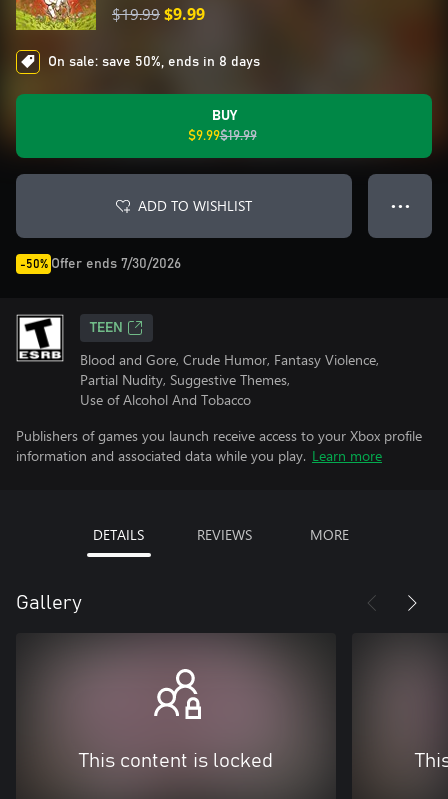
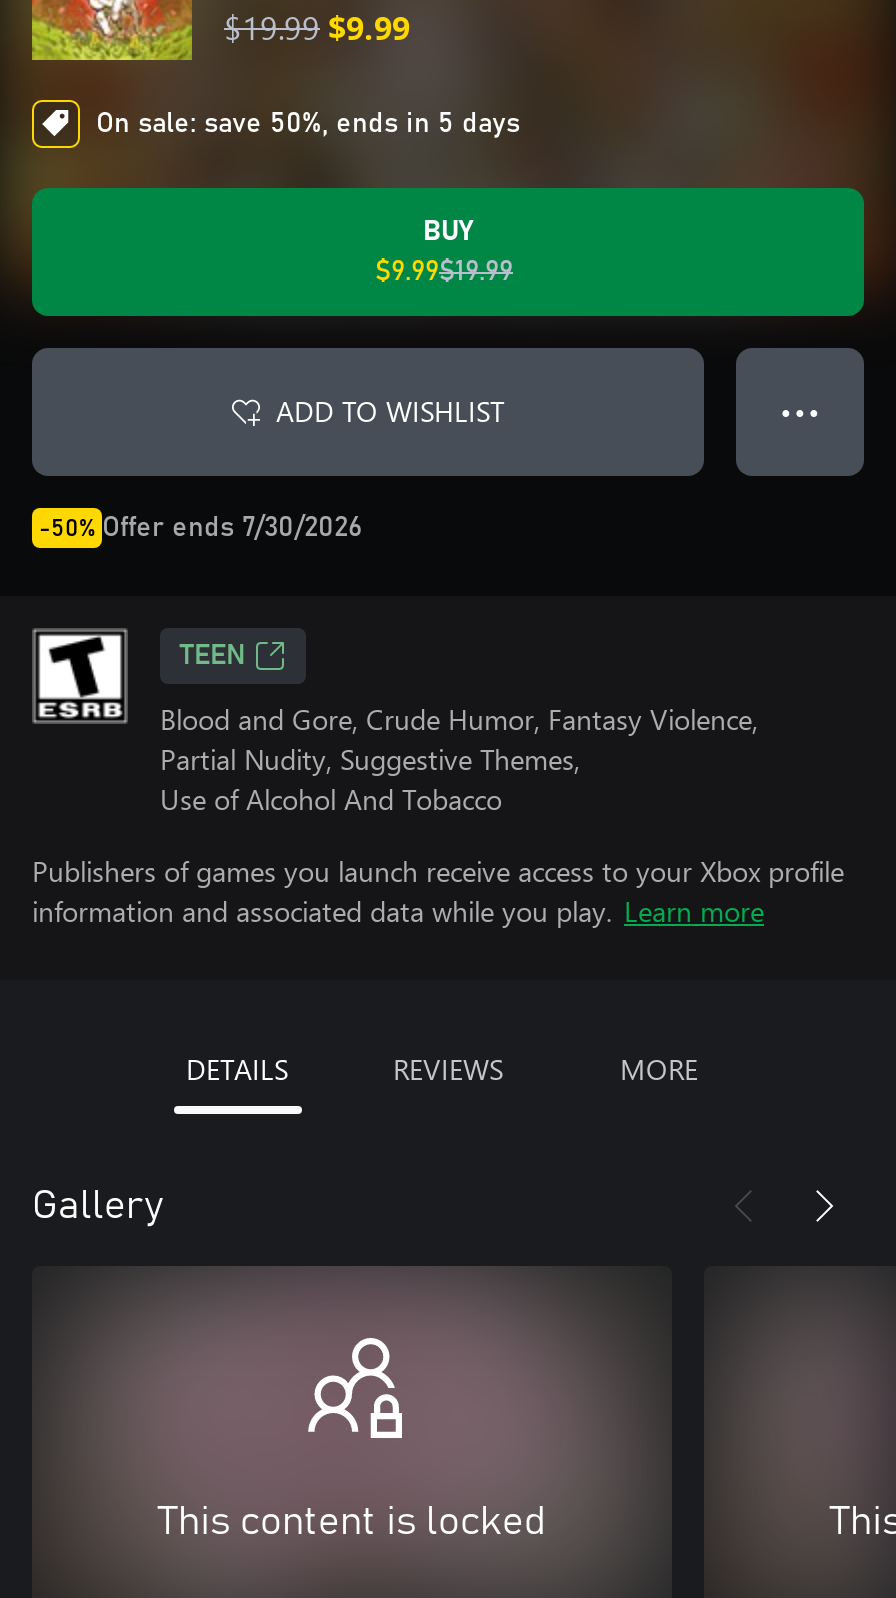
- On sale: save 50%, ends in 8 days
+ On sale: save 50%, ends in 5 days
